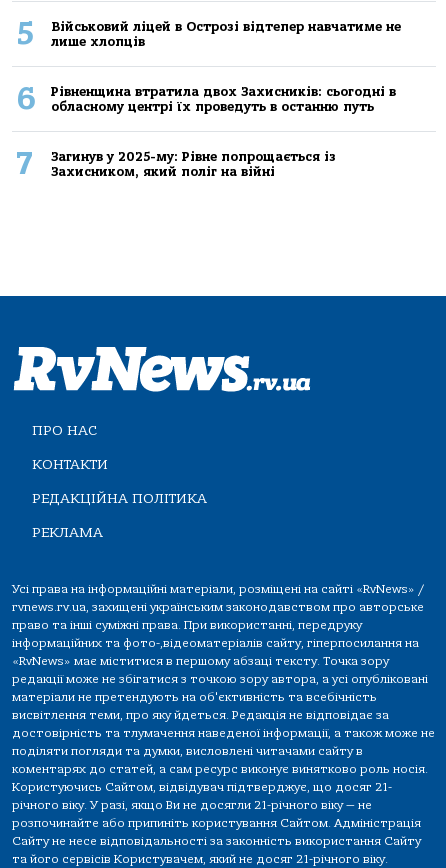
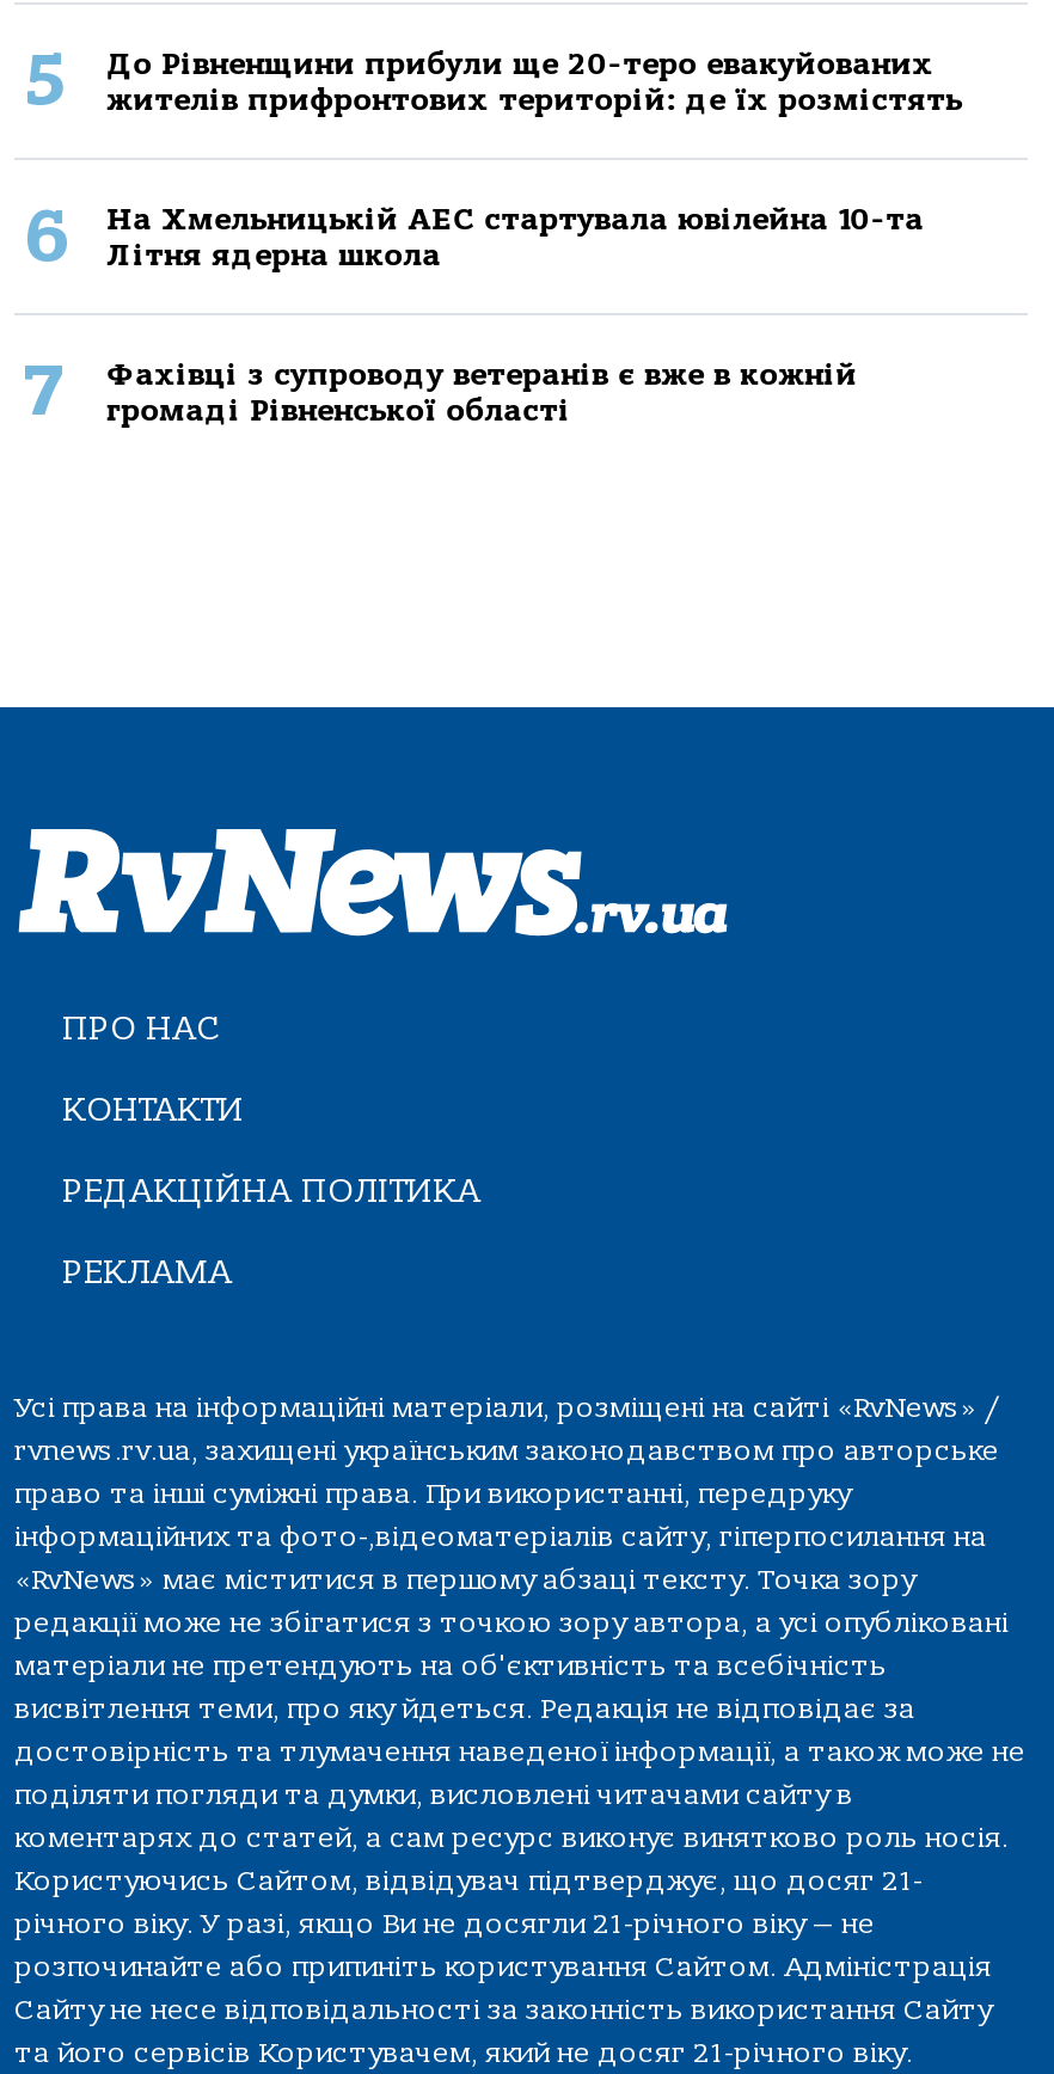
- Військовий ліцей в Острозі відтепер навчатиме не
- лише хлопців
+ До Рівненщини прибули ще 20-теро евакуйованих
+ жителів прифронтових територій: де їх розмістять

- Рівненщина втратила двох Захисників: сьогодні в
- обласному центрі їх проведуть в останню путь
+ На Хмельницькій АЕС стартувала ювілейна 10-та
+ Літня ядерна школа

- Загинув у 2025-му: Рівне попрощається із
- Захисником, який поліг на війні
+ Фахівці з супроводу ветеранів є вже в кожній
+ громаді Рівненської області
